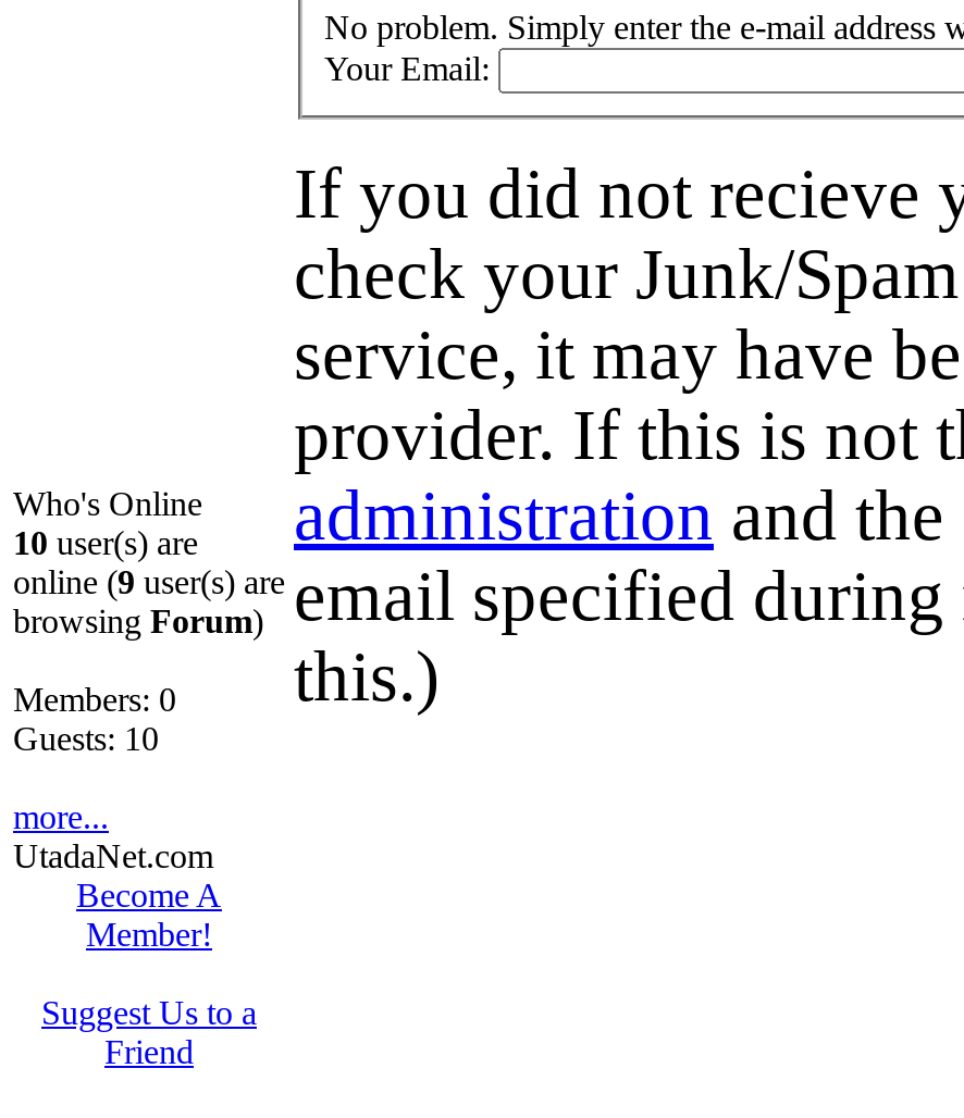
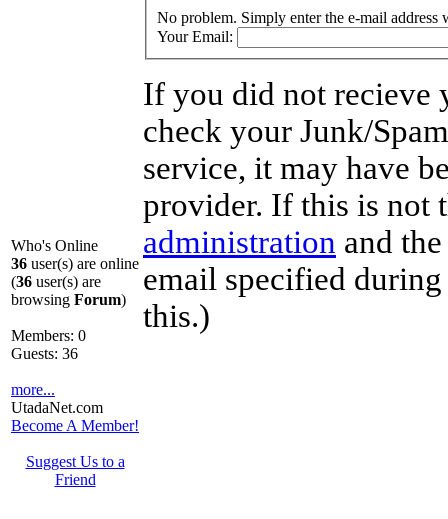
- 10 user(s) are
- online (9user(s) are
+ 36 user(s) are online
+ (36user(s) are

- Guests: 10
+ Guests: 36
